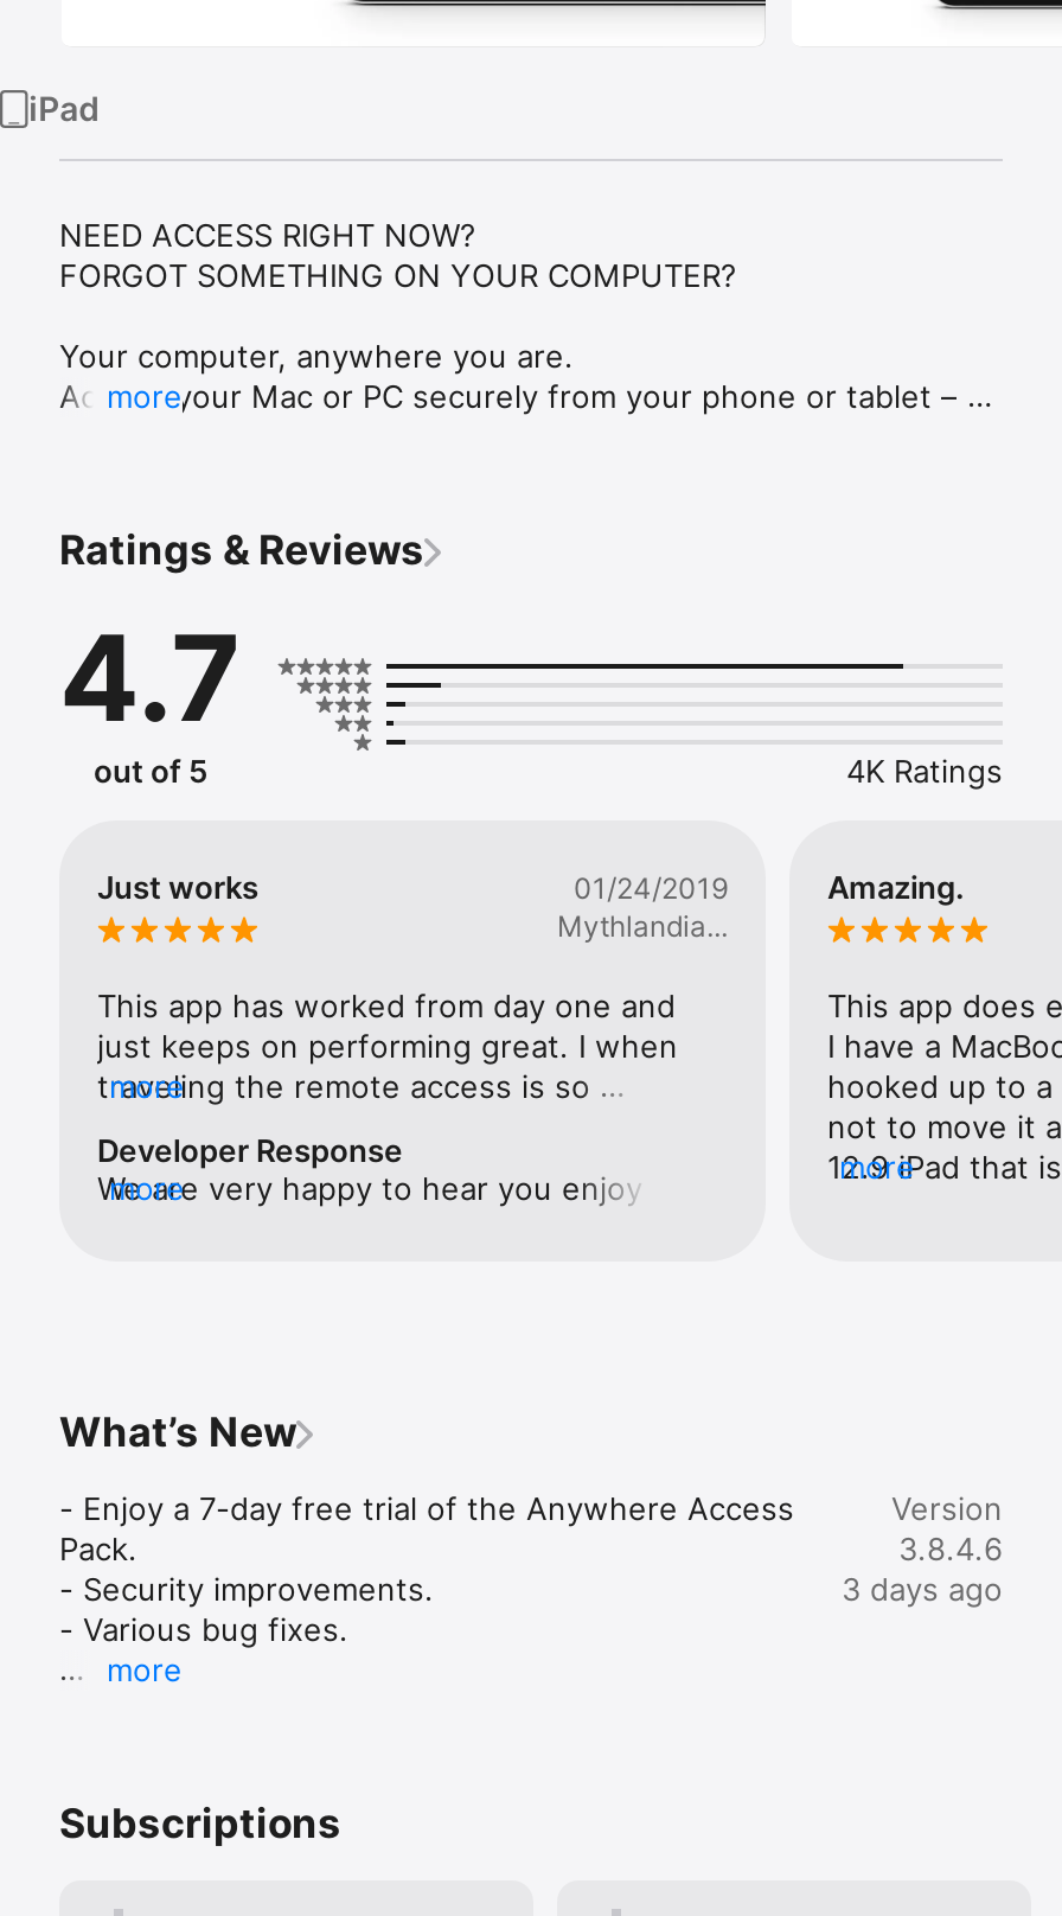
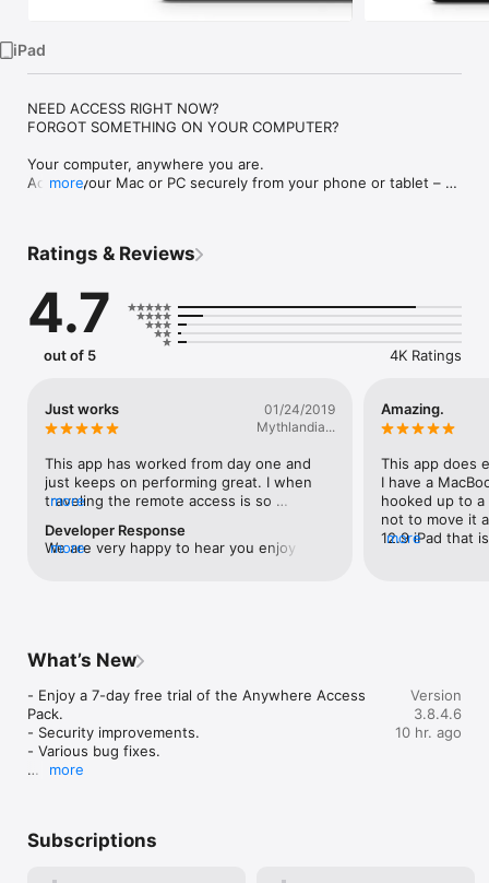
- 3 days ago
+ 10 hr. ago
